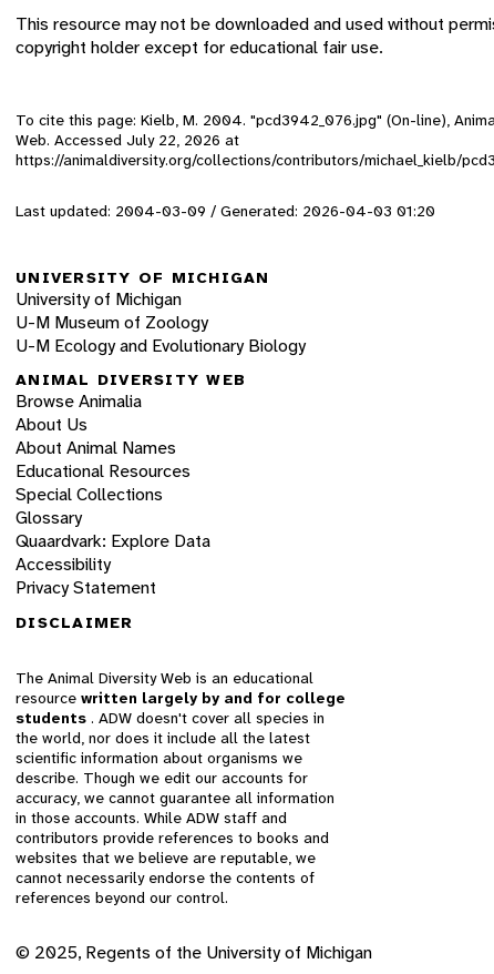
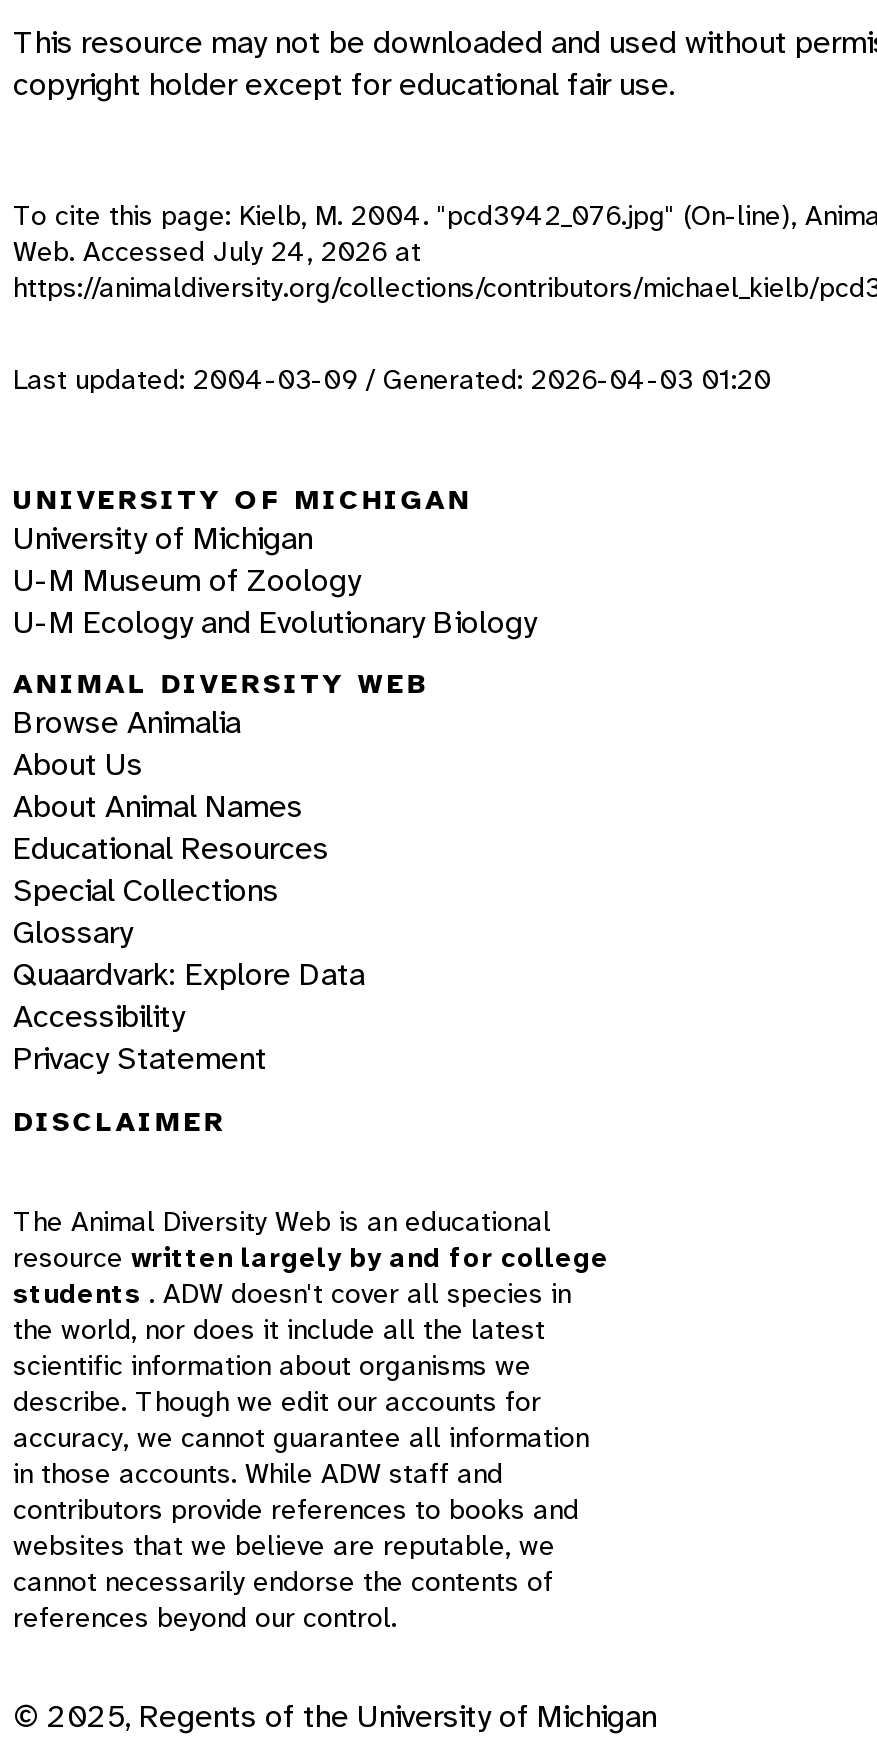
- Web. Accessed July 22, 2026 at
+ Web. Accessed July 24, 2026 at
